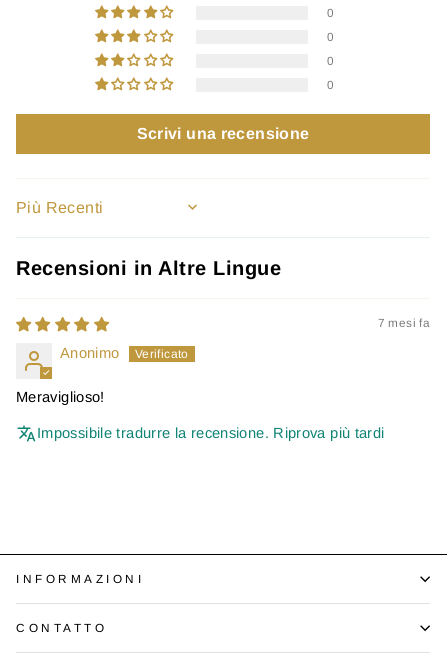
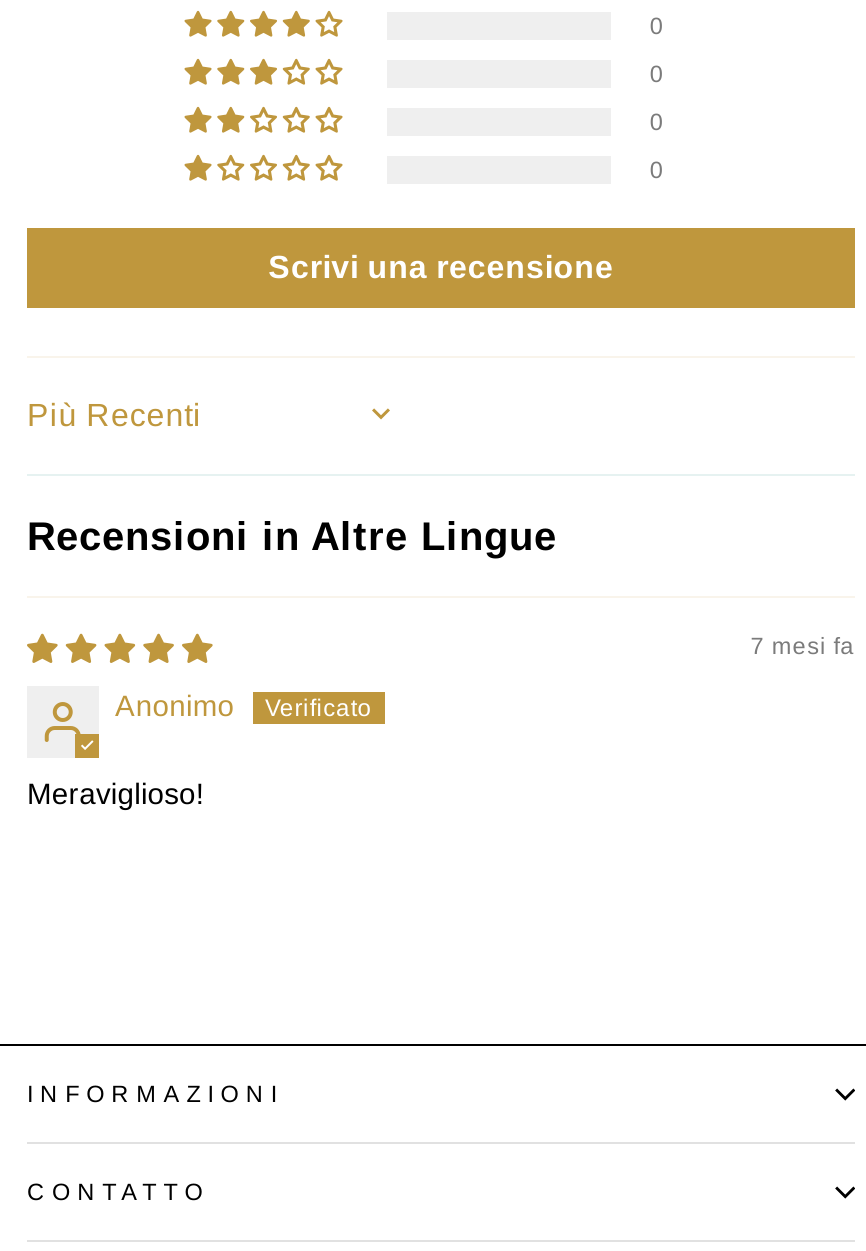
- Impossibile tradurre la recensione. Riprova più tardi
